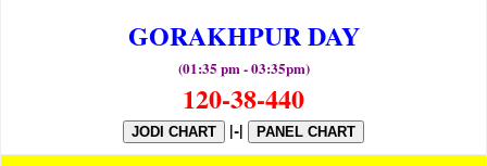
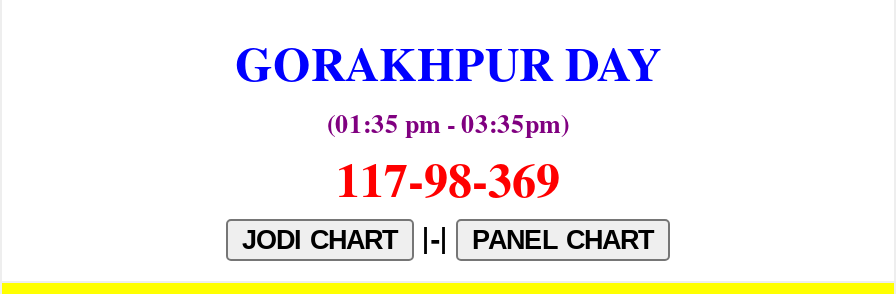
- 120-38-440
+ 117-98-369
